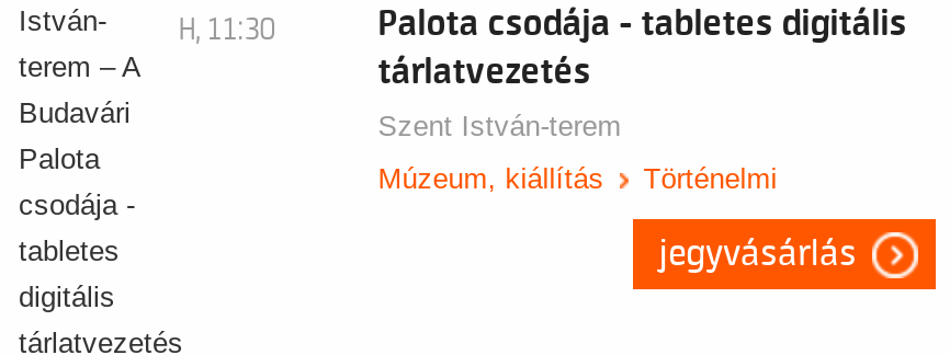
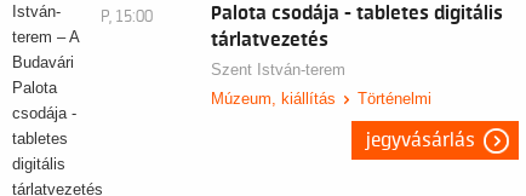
- H, 11:30
+ P, 15:00
